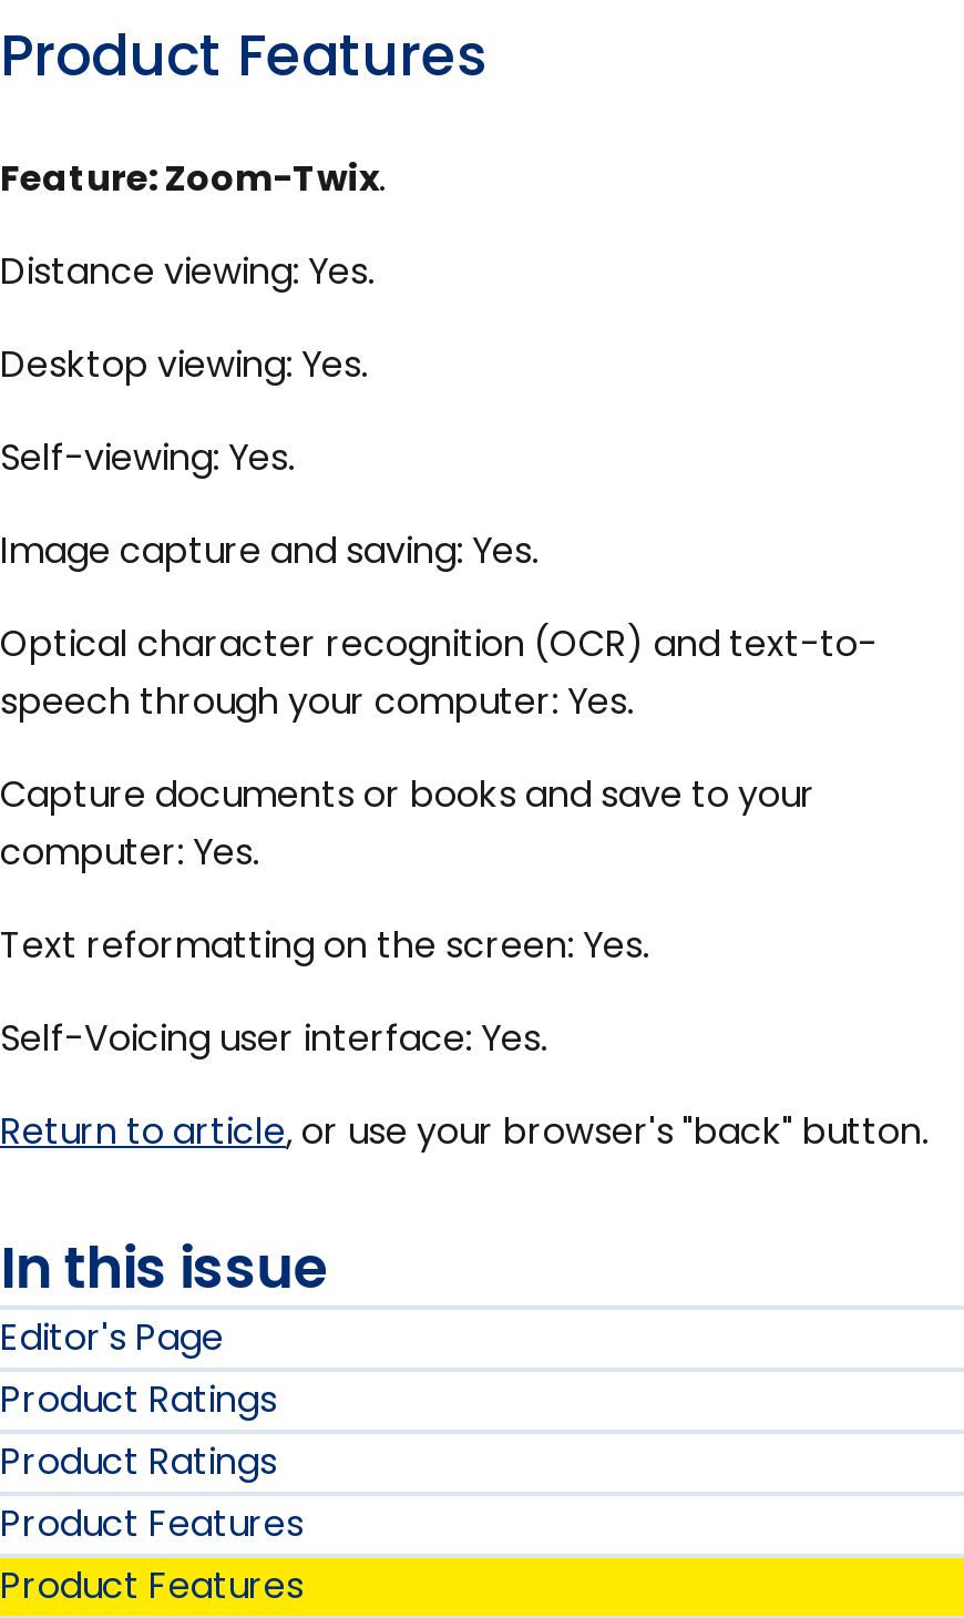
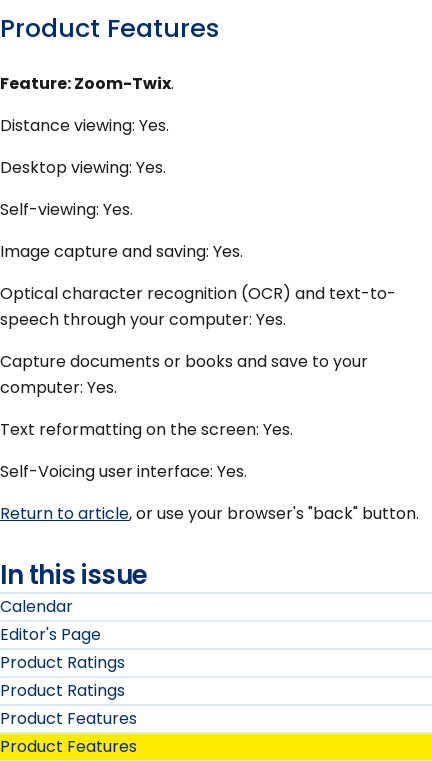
+ Calendar
